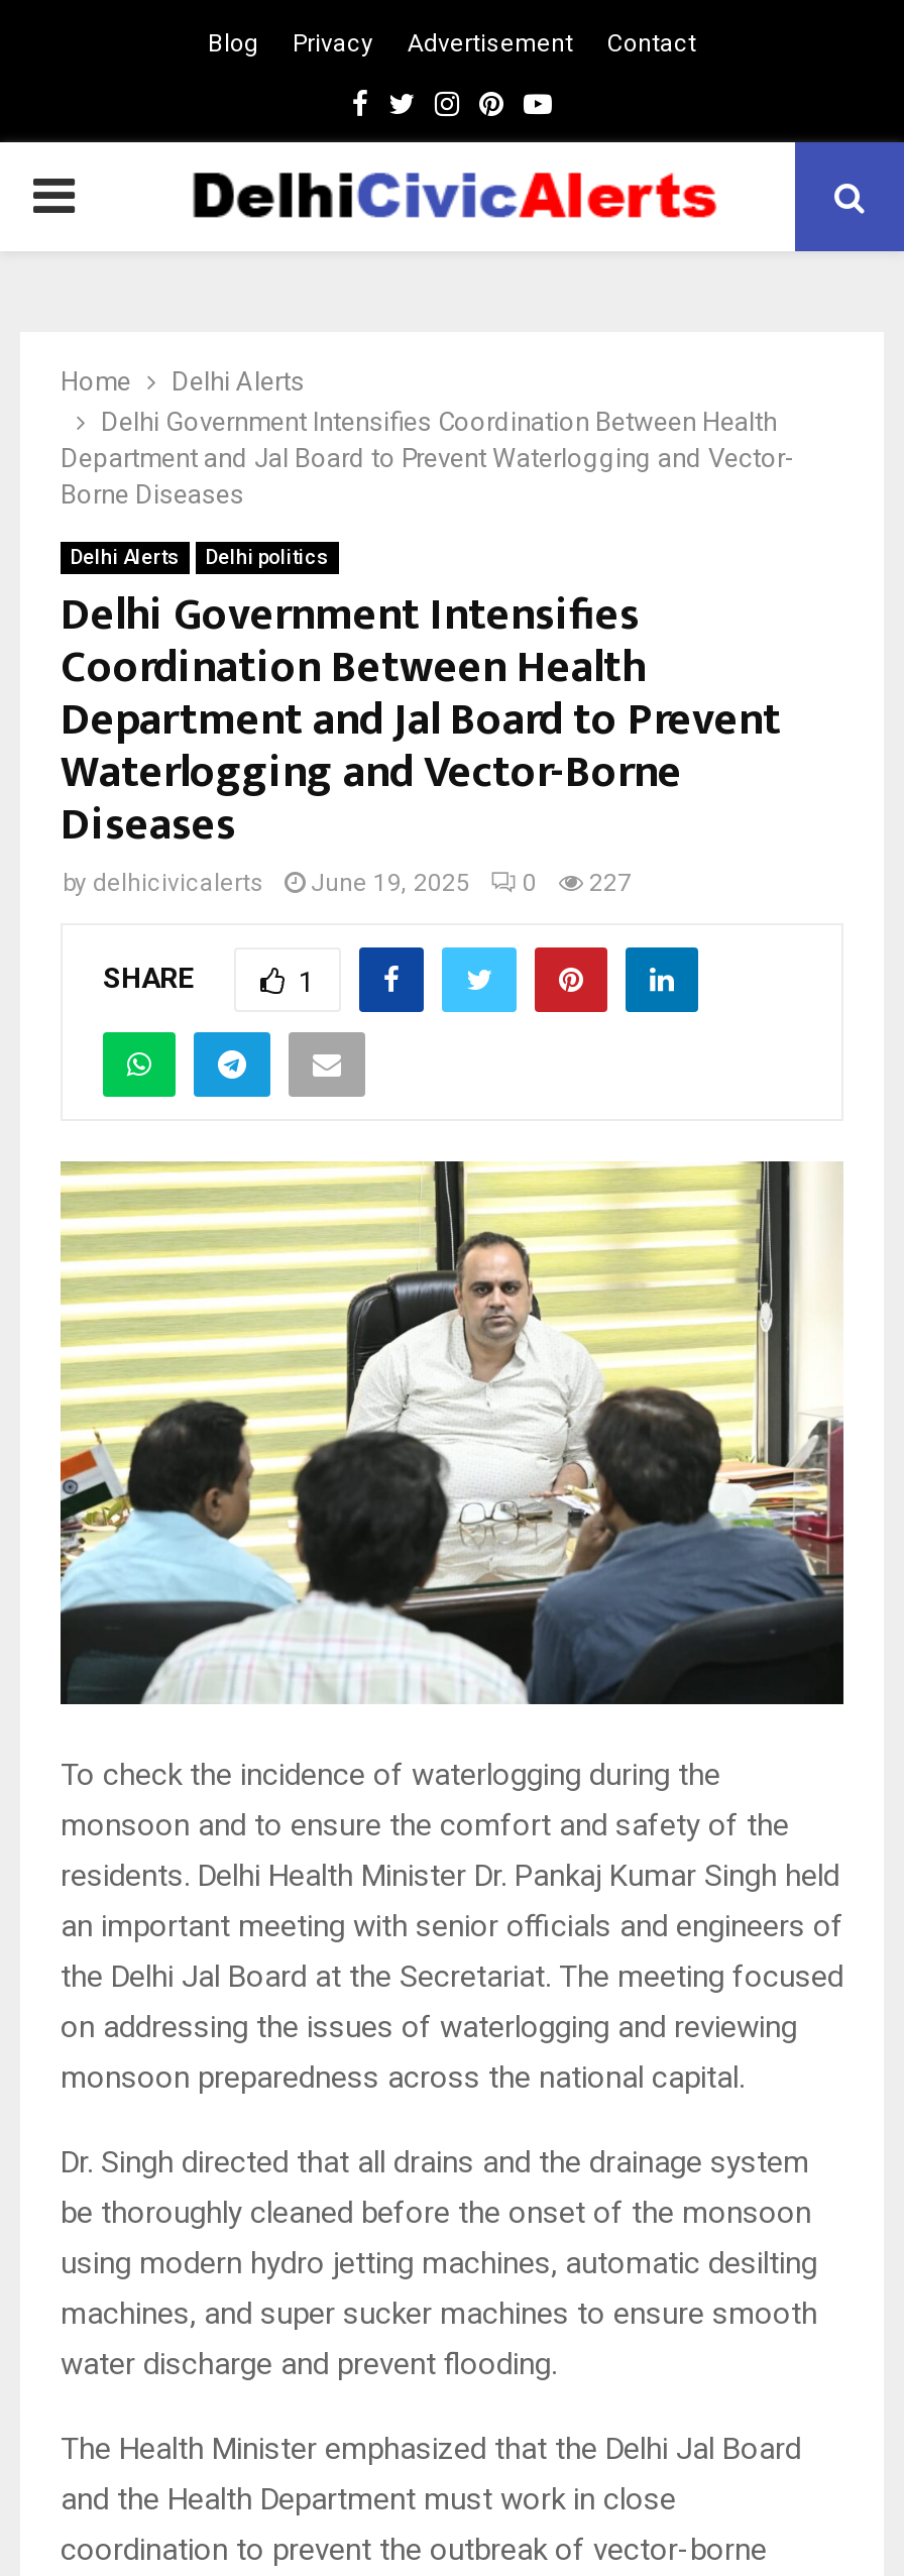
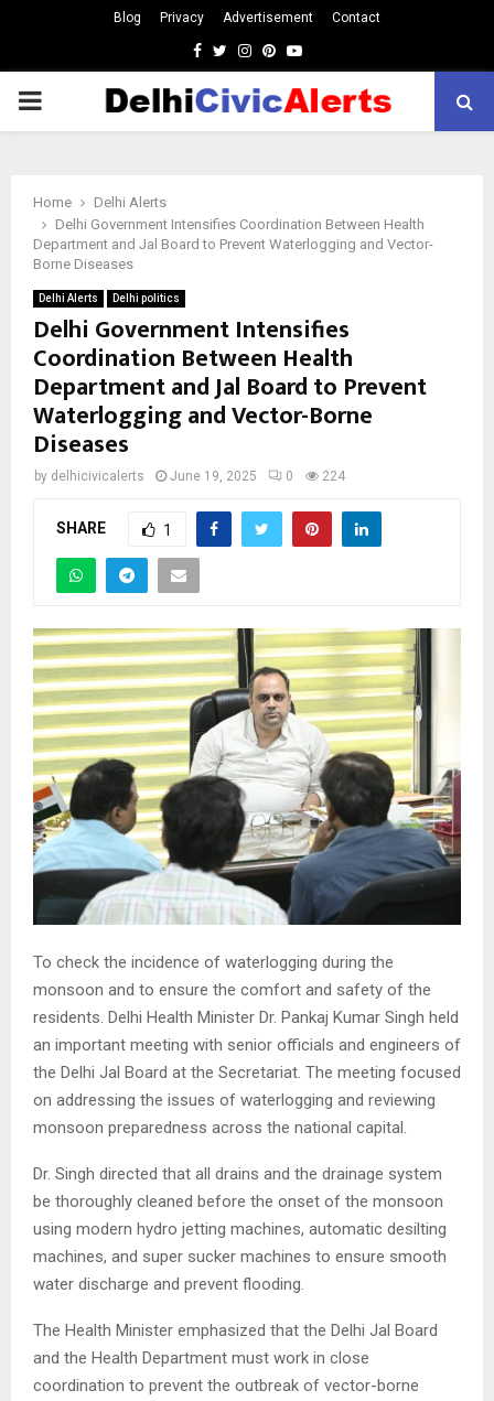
- by delhicivicalerts June 19, 2025 0 227
+ by delhicivicalerts June 19, 2025 0 224
